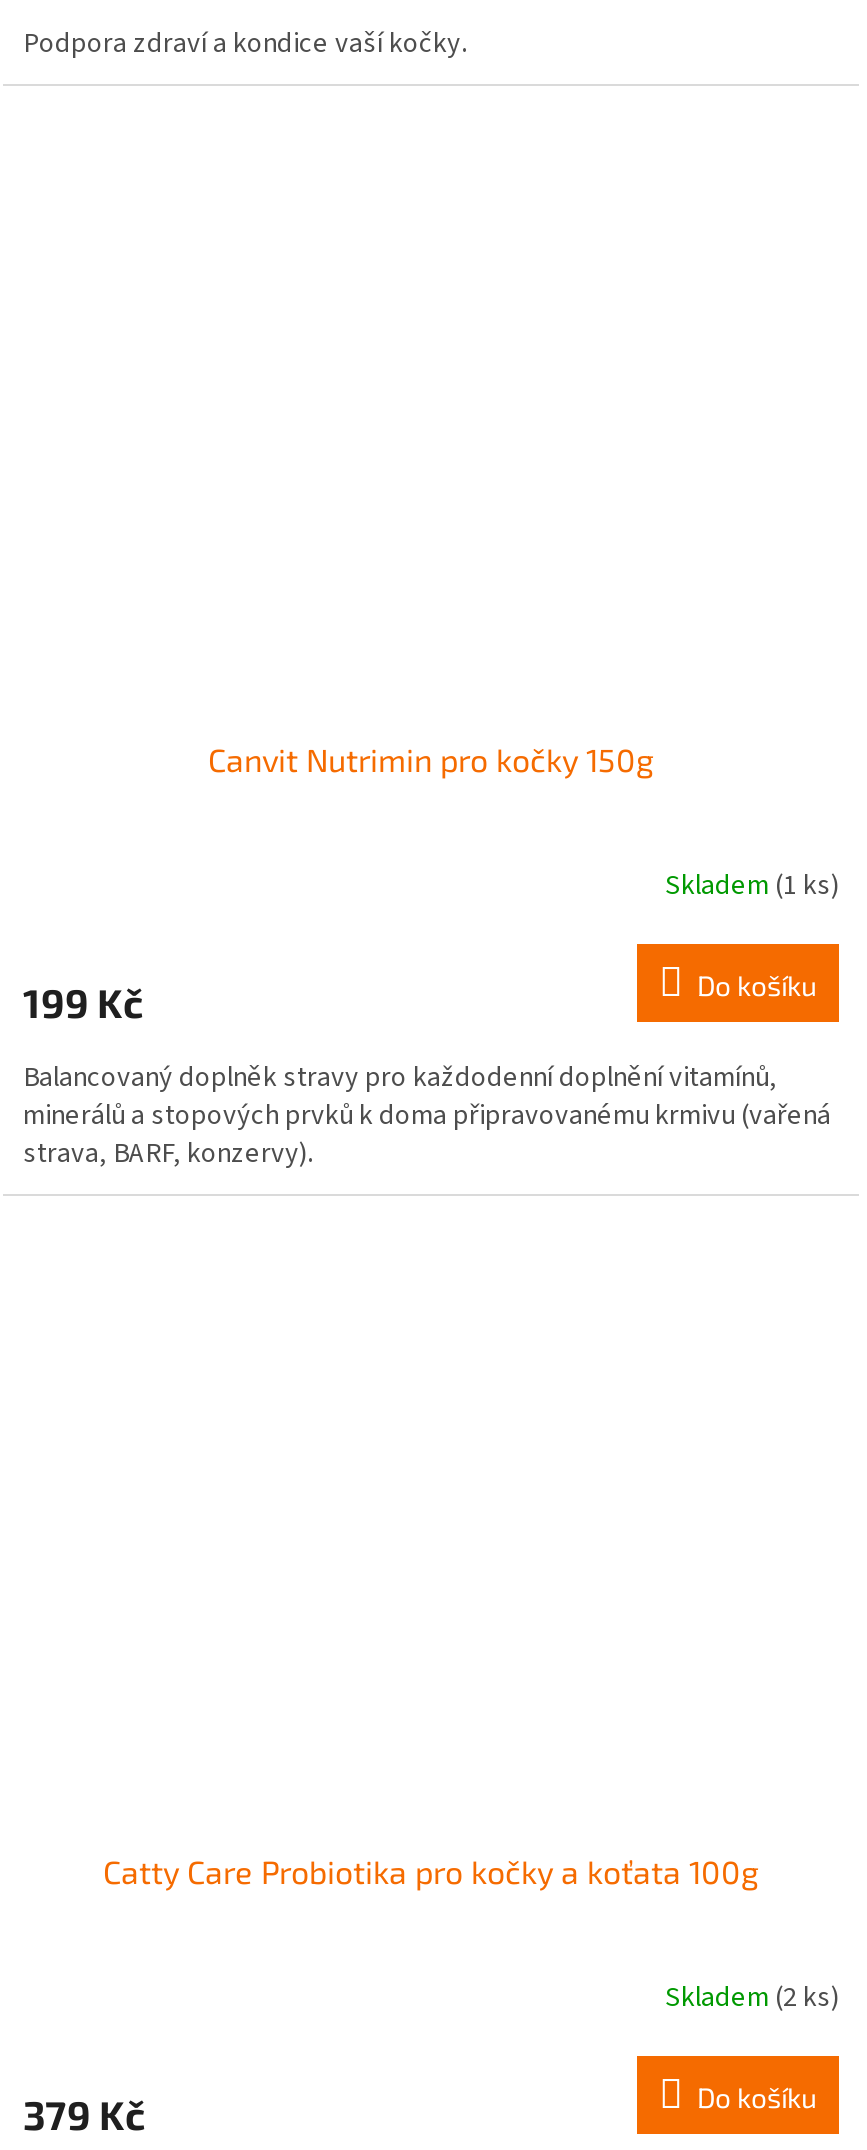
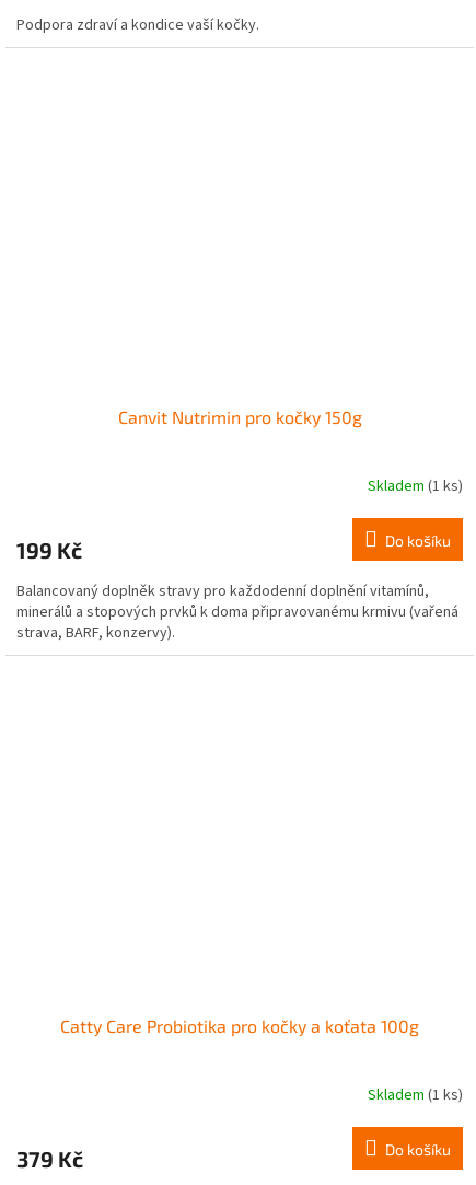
- Skladem (2 ks)
+ Skladem (1 ks)
